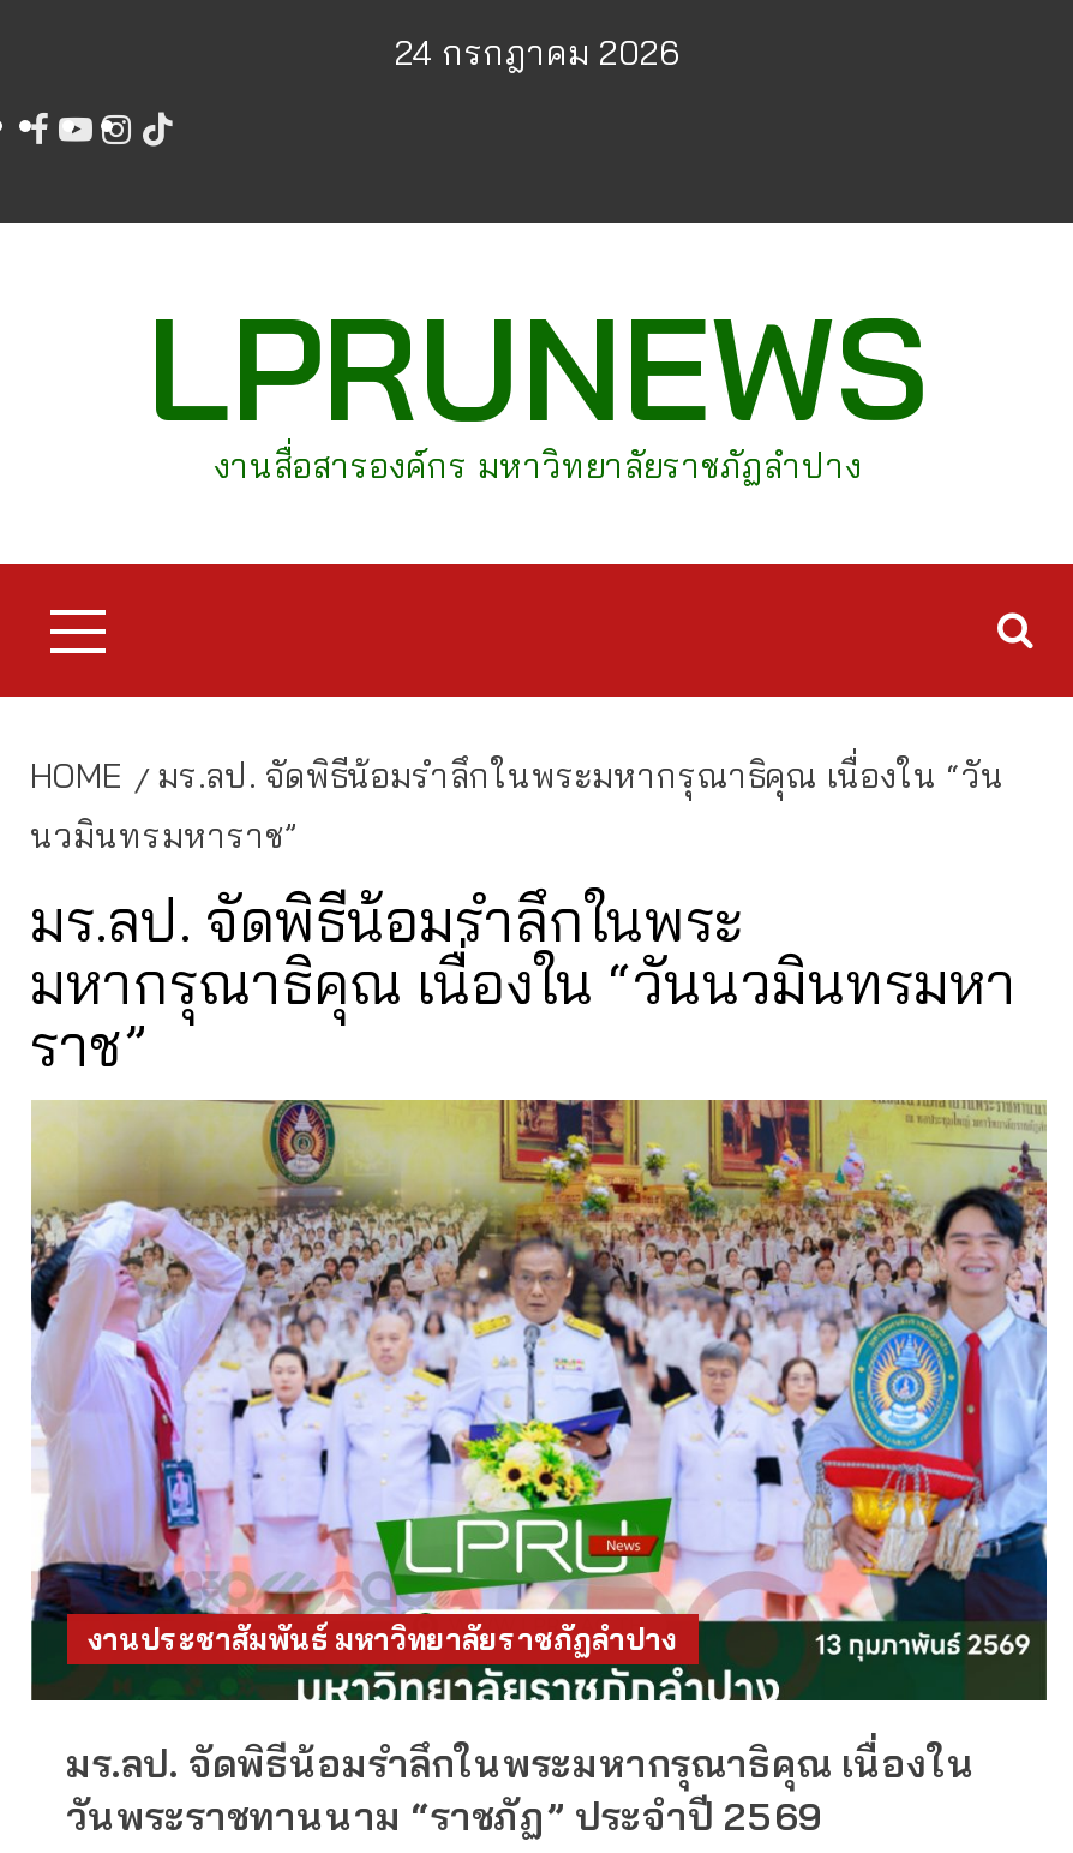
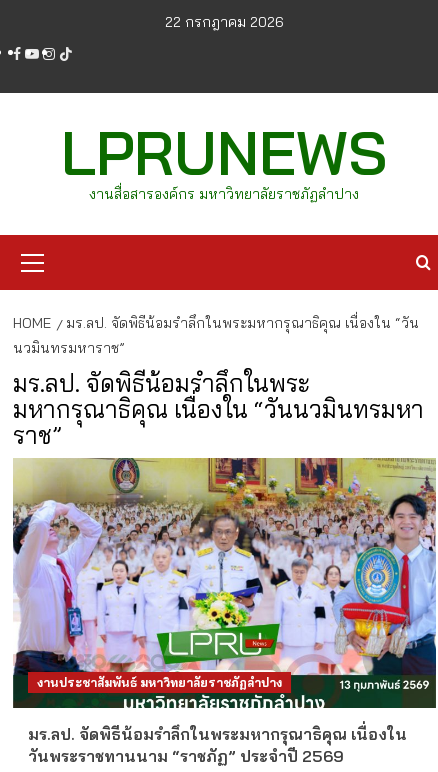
- 24 กรกฎาคม 2026
+ 22 กรกฎาคม 2026
